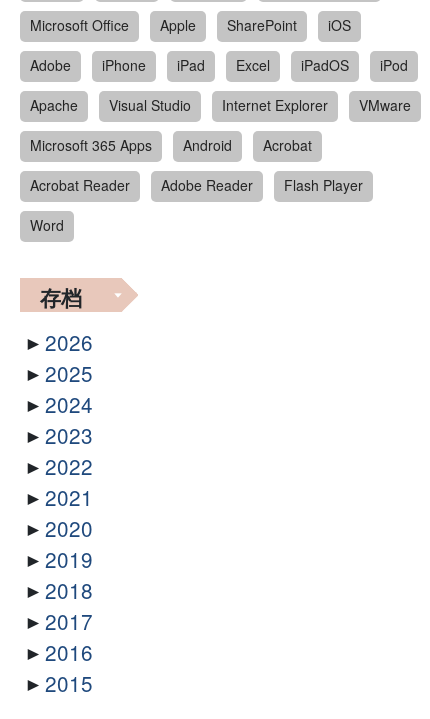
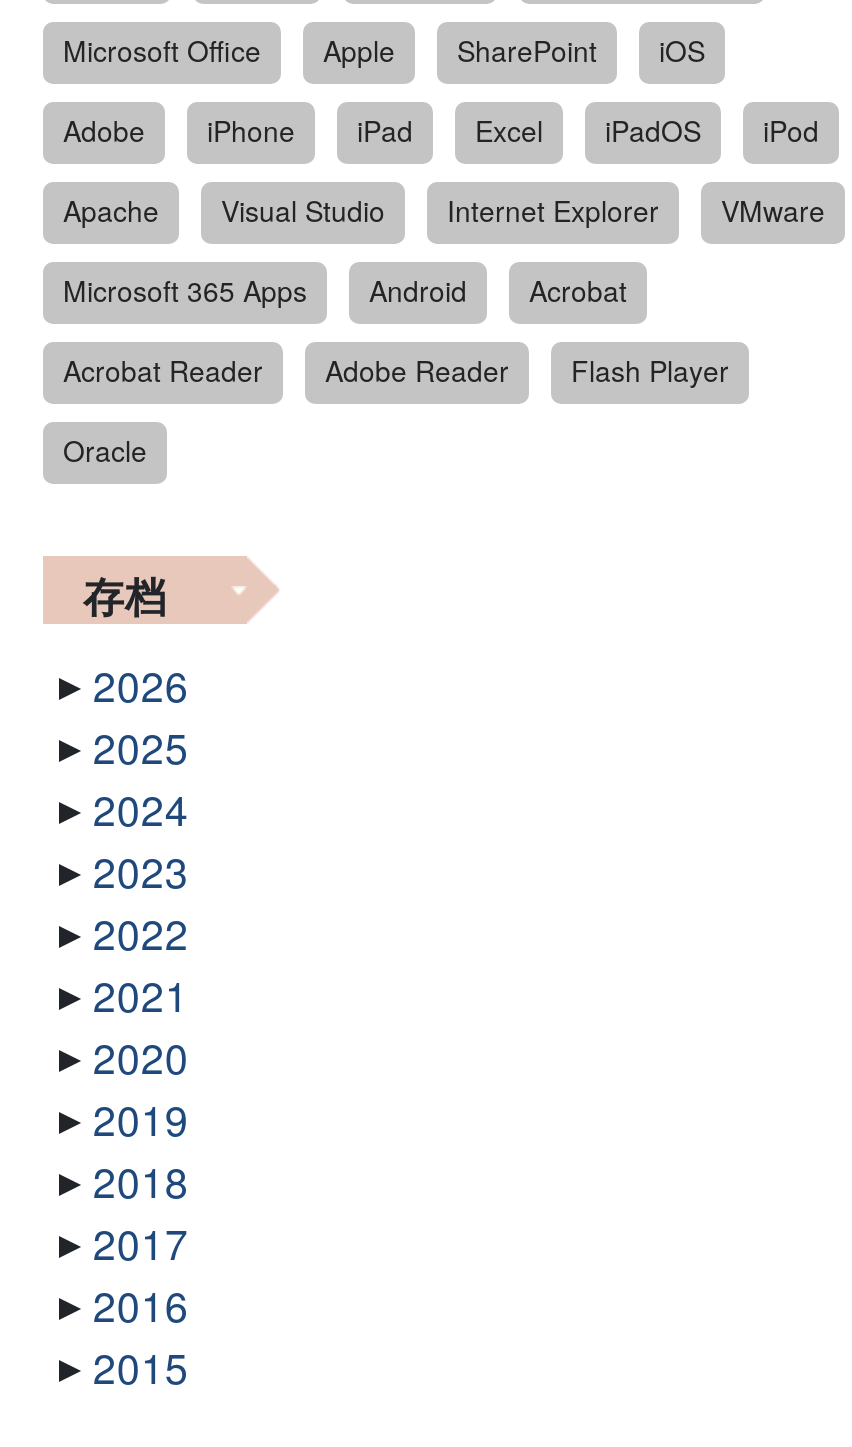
- Word
+ Oracle
